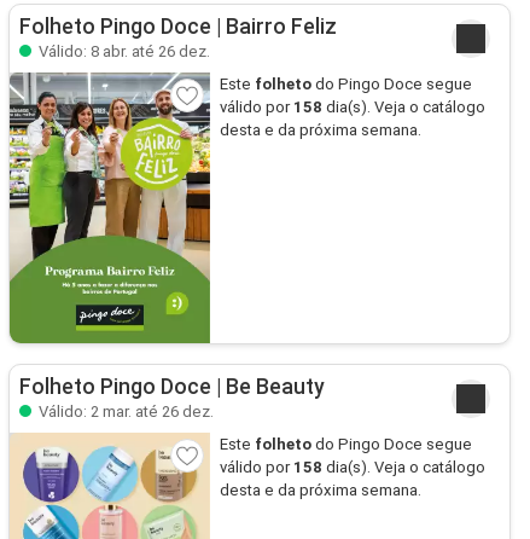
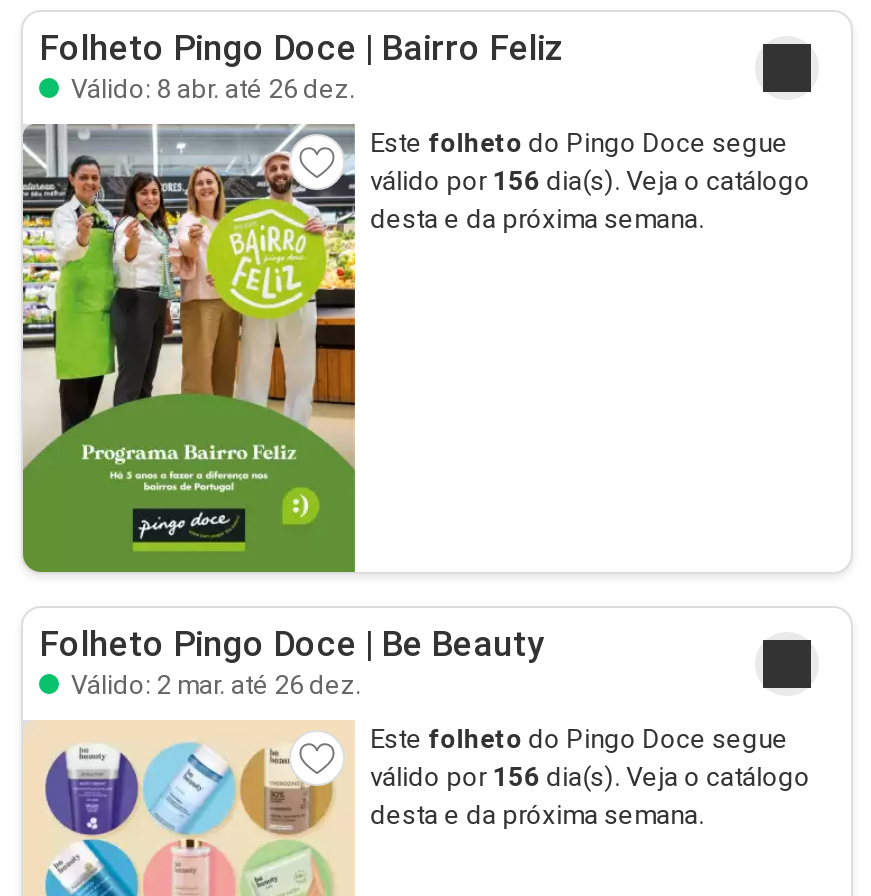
- válido por 158 dia(s). Veja o catálogo
+ válido por 156 dia(s). Veja o catálogo

- válido por 158 dia(s). Veja o catálogo
+ válido por 156 dia(s). Veja o catálogo
